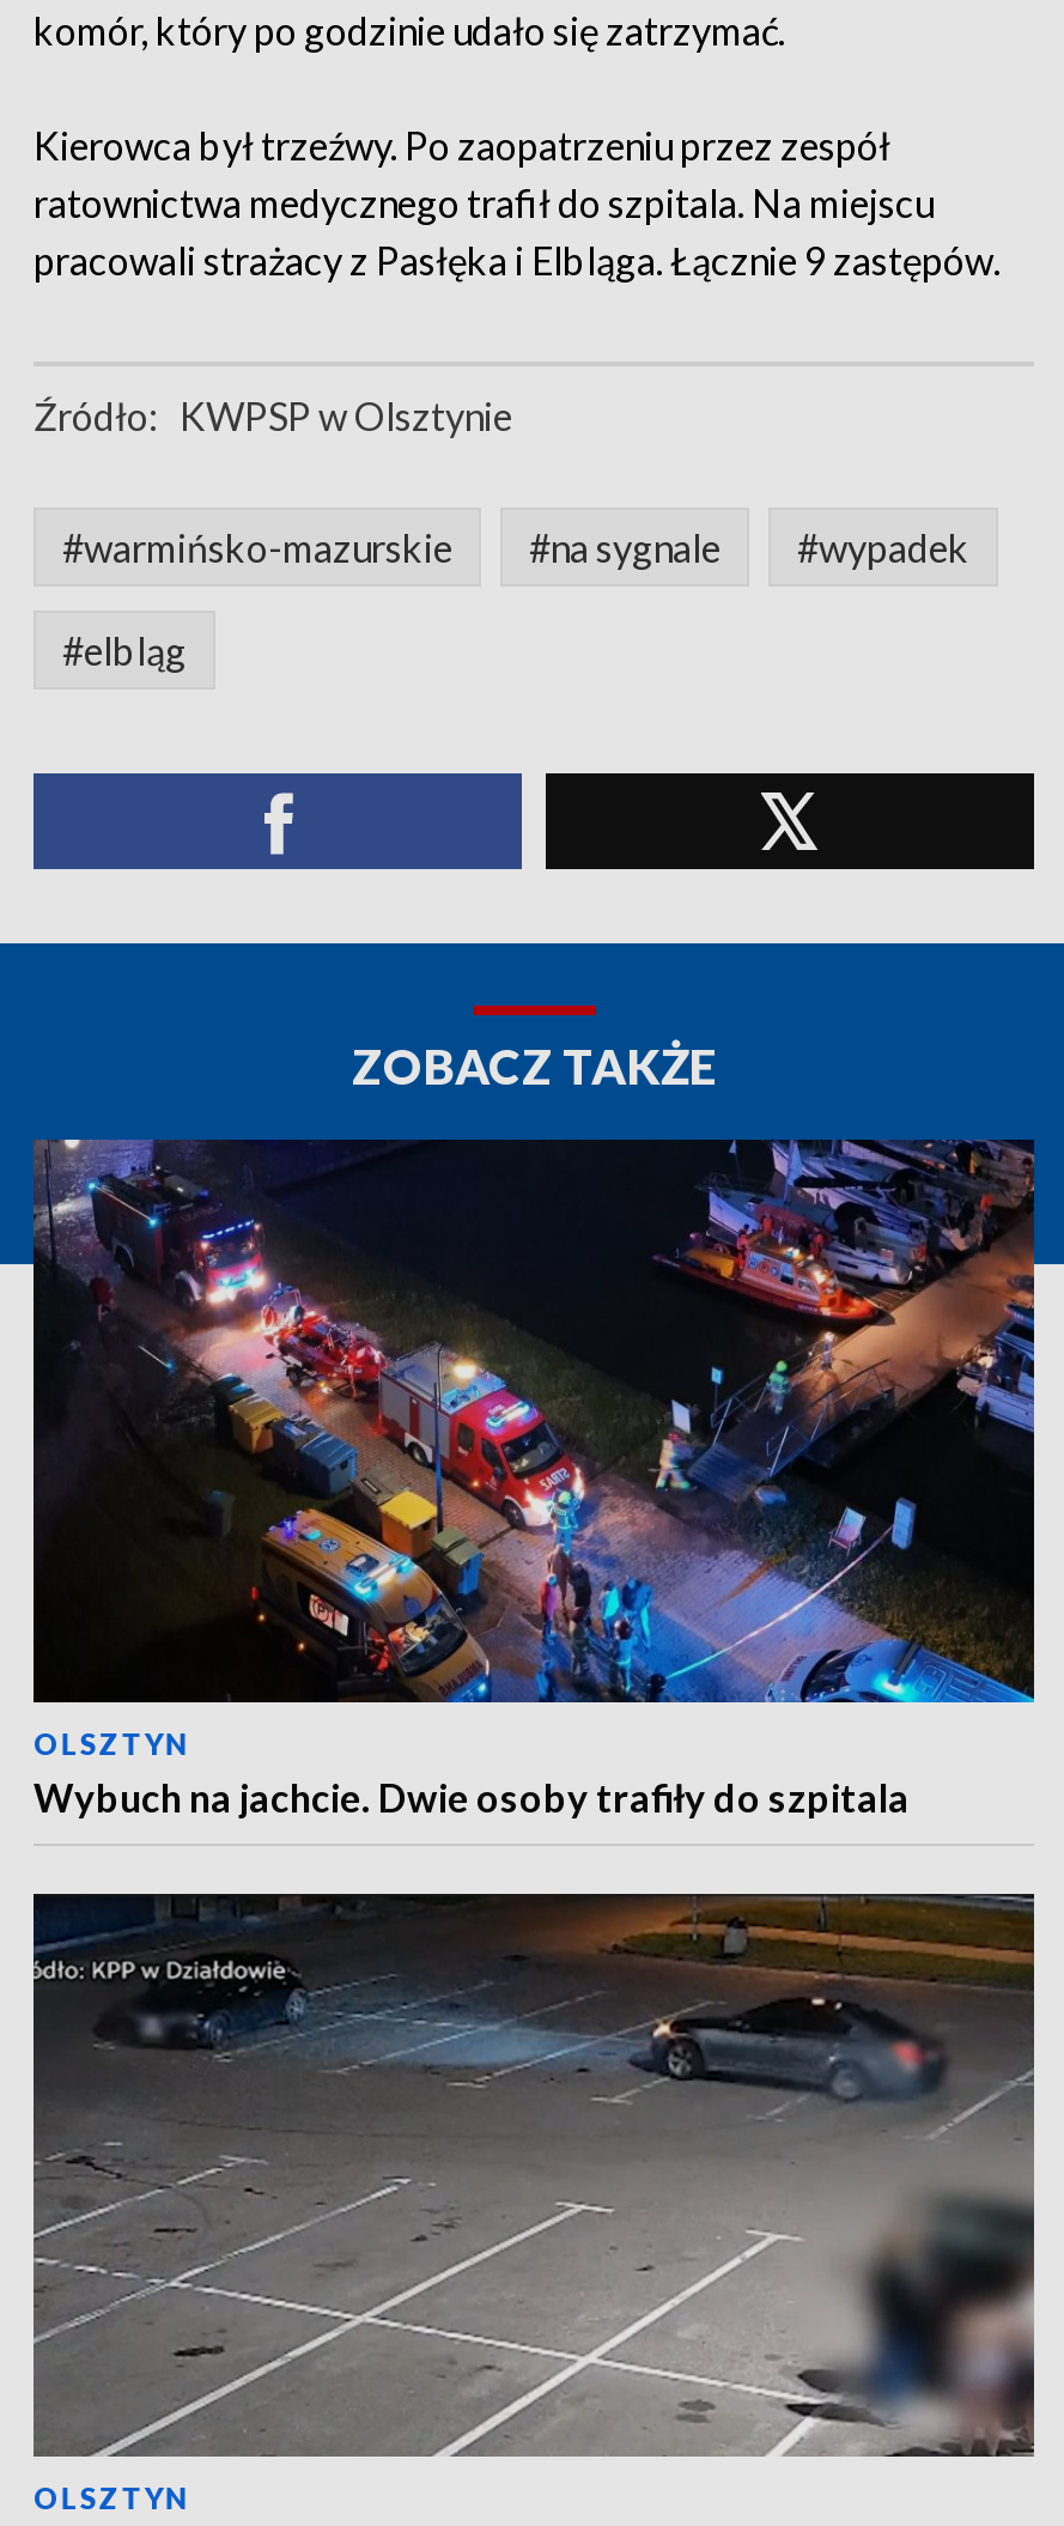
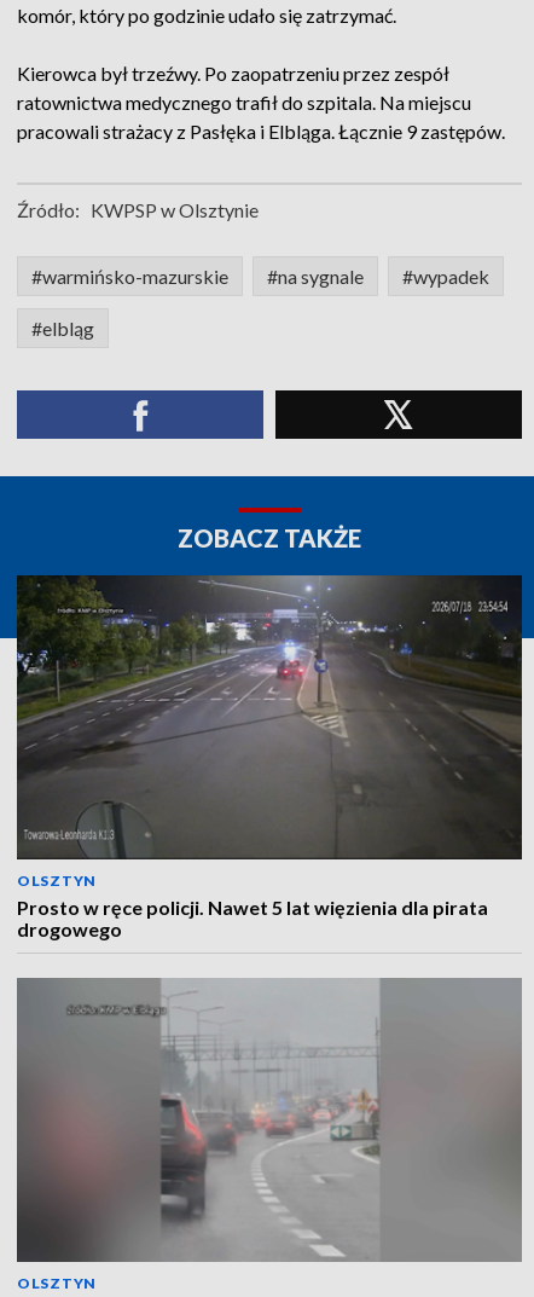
- [image]
- Wybuch na jachcie. Dwie osoby trafiły do szpitala
+ [image]
+ Prosto w ręce policji. Nawet 5 lat więzienia dla pirata
+ drogowego

- [image]
+ [image]
